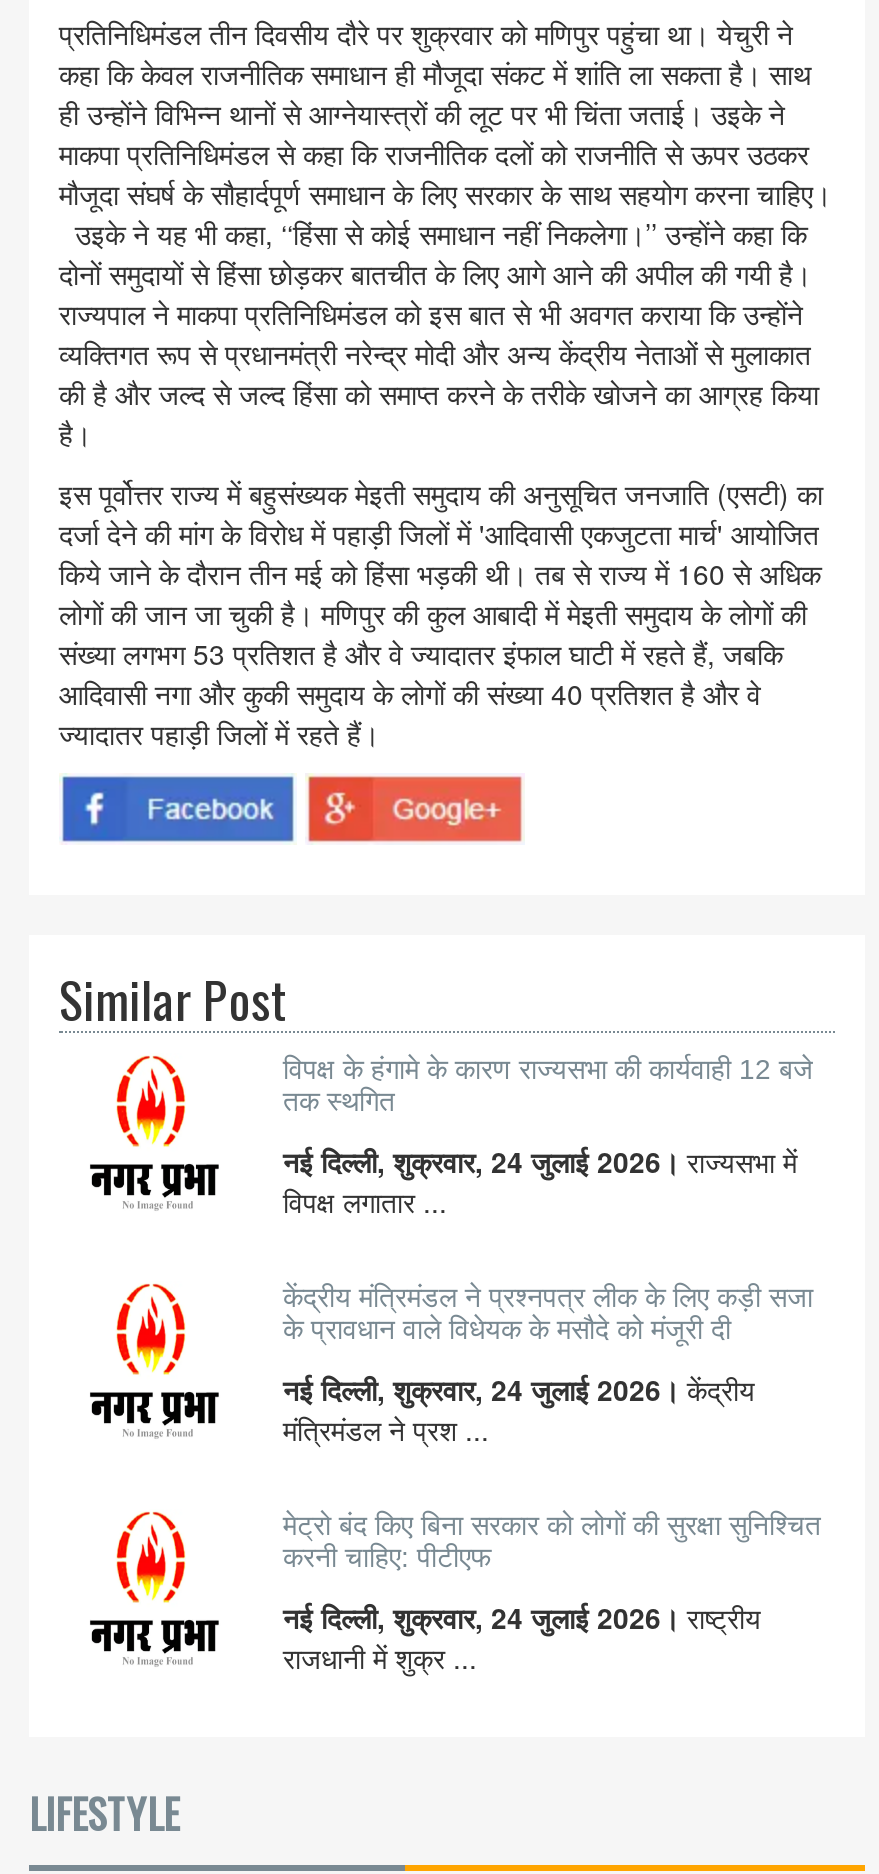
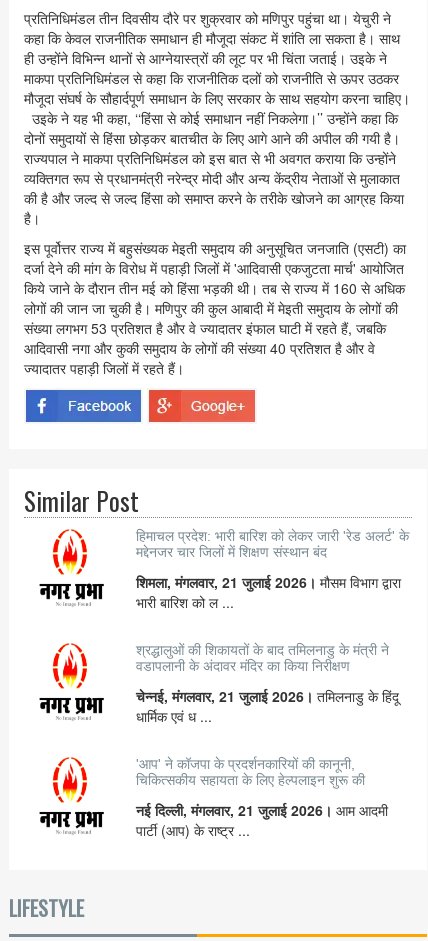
- विपक्ष के हंगामे के कारण राज्यसभा की कार्यवाही 12 बजे
- तक स्थगित
+ हिमाचल प्रदेश: भारी बारिश को लेकर जारी 'रेड अलर्ट' के
+ मद्देनजर चार जिलों में शिक्षण संस्थान बंद

- नई दिल्ली, शुक्रवार, 24 जुलाई 2026। राज्यसभा में
- विपक्ष लगातार ...
+ शिमला, मंगलवार, 21 जुलाई 2026। मौसम विभाग द्वारा
+ भारी बारिश को ल ...

- केंद्रीय मंत्रिमंडल ने प्रश्नपत्र लीक के लिए कड़ी सजा
- के प्रावधान वाले विधेयक के मसौदे को मंजूरी दी
+ श्रद्धालुओं की शिकायतों के बाद तमिलनाडु के मंत्री ने
+ वडापलानी के अंदावर मंदिर का किया निरीक्षण

- नई दिल्ली, शुक्रवार, 24 जुलाई 2026। केंद्रीय
- मंत्रिमंडल ने प्रश ...
+ चेन्नई, मंगलवार, 21 जुलाई 2026। तमिलनाडु के हिंदू
+ धार्मिक एवं ध ...

- मेट्रो बंद किए बिना सरकार को लोगों की सुरक्षा सुनिश्चित
- करनी चाहिए: पीटीएफ
+ 'आप' ने कॉजपा के प्रदर्शनकारियों की कानूनी,
+ चिकित्सकीय सहायता के लिए हेल्पलाइन शुरू की

- नई दिल्ली, शुक्रवार, 24 जुलाई 2026। राष्ट्रीय
- राजधानी में शुक्र ...
+ नई दिल्ली, मंगलवार, 21 जुलाई 2026। आम आदमी
+ पार्टी (आप) के राष्ट्र ...
